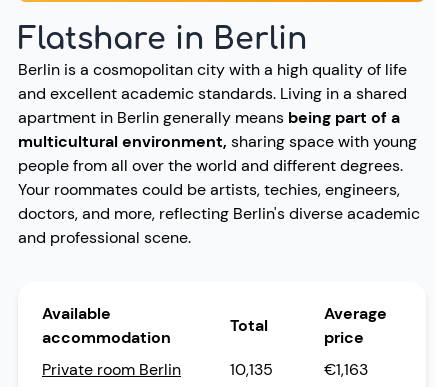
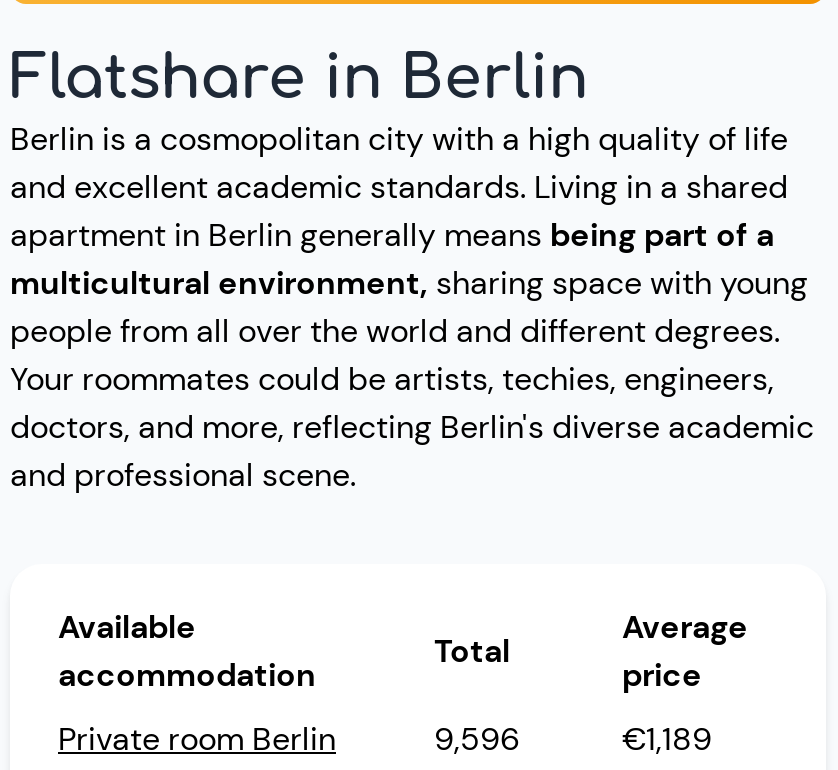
- 10,135
+ 9,596

- €1,163
+ €1,189
